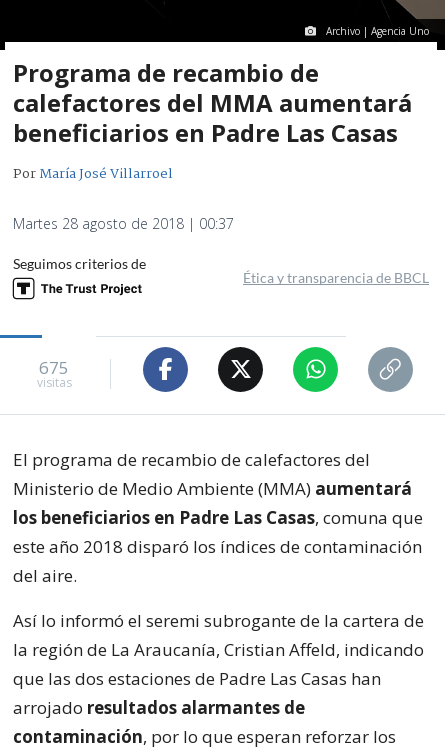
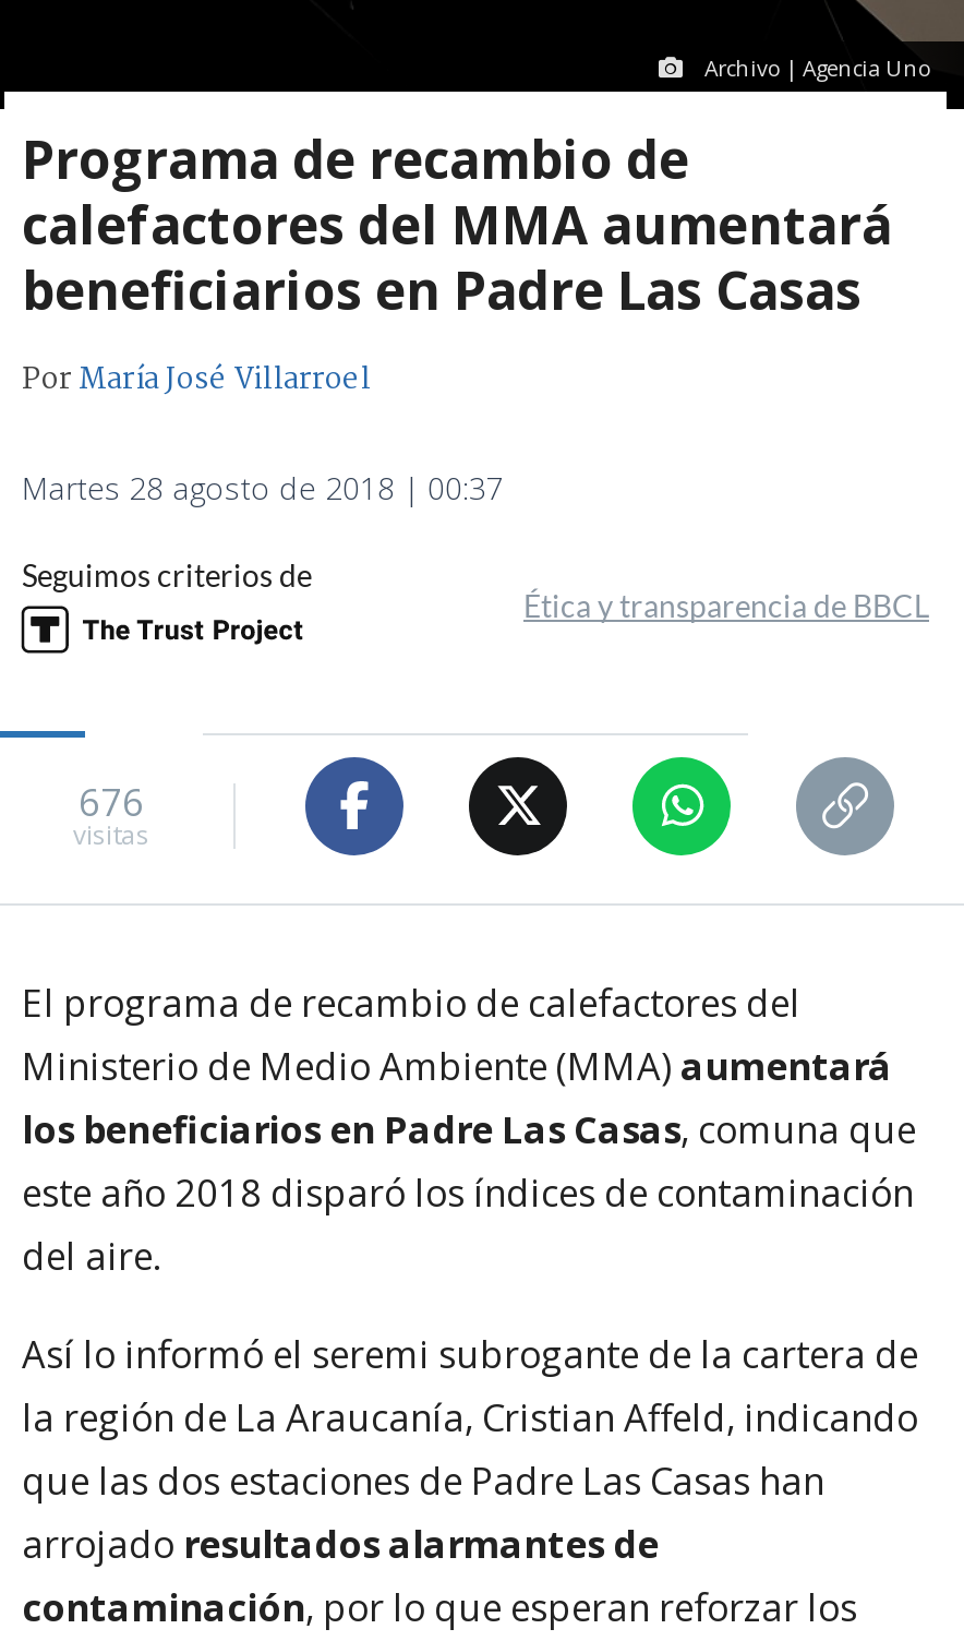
- 675
+ 676
